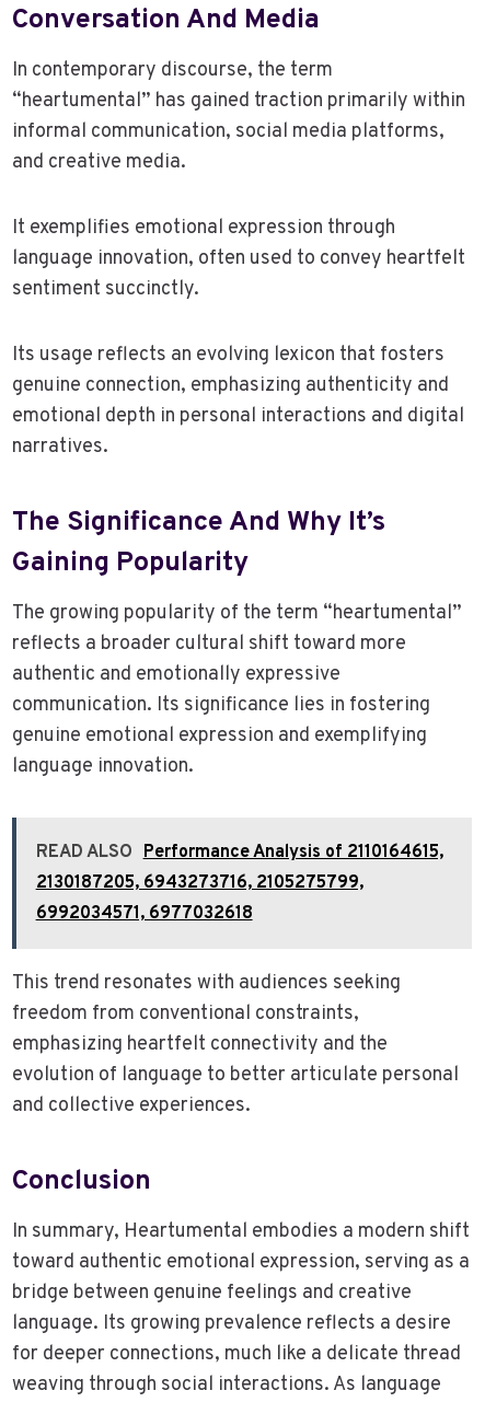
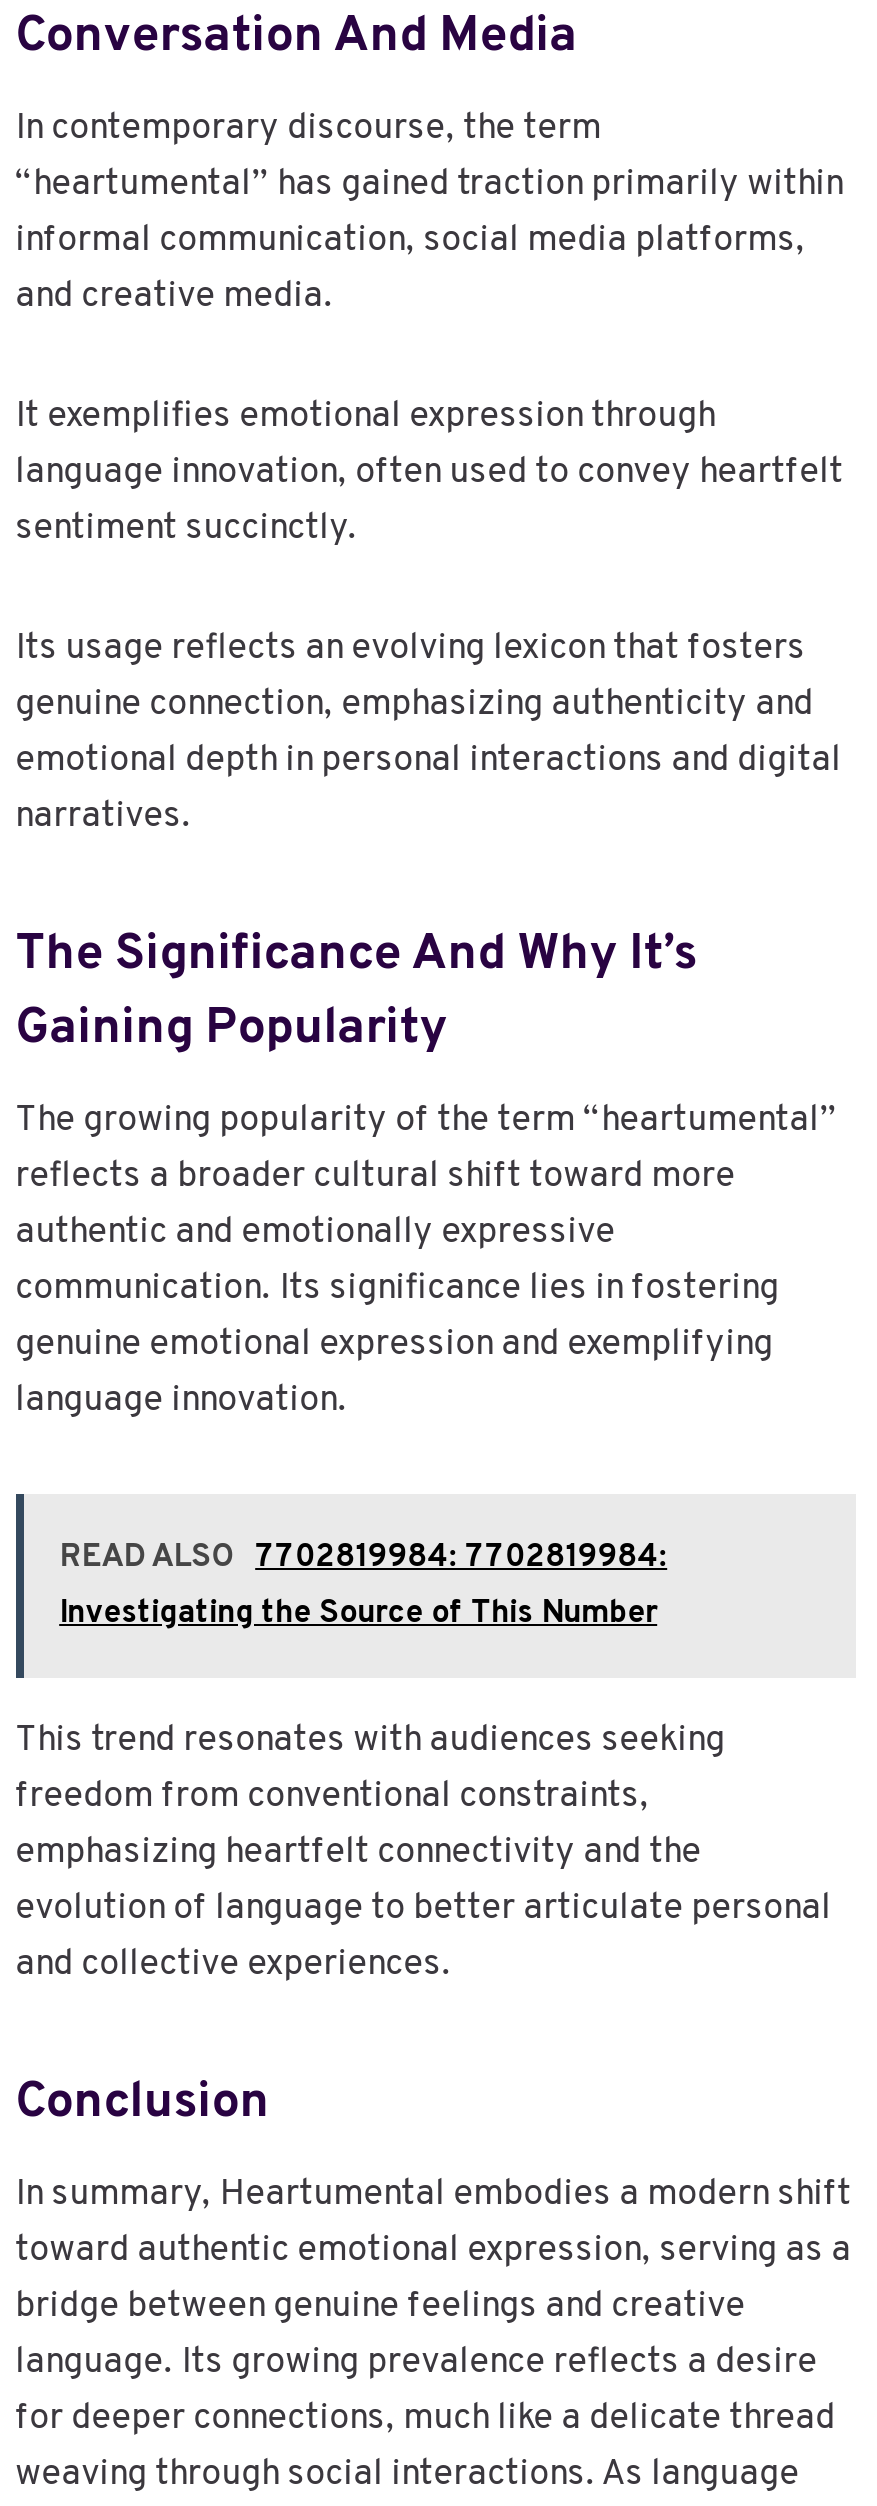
- READ ALSO Performance Analysis of 2110164615,
- 2130187205, 6943273716, 2105275799,
- 6992034571, 6977032618
+ READ ALSO 7702819984: 7702819984:
+ Investigating the Source of This Number
